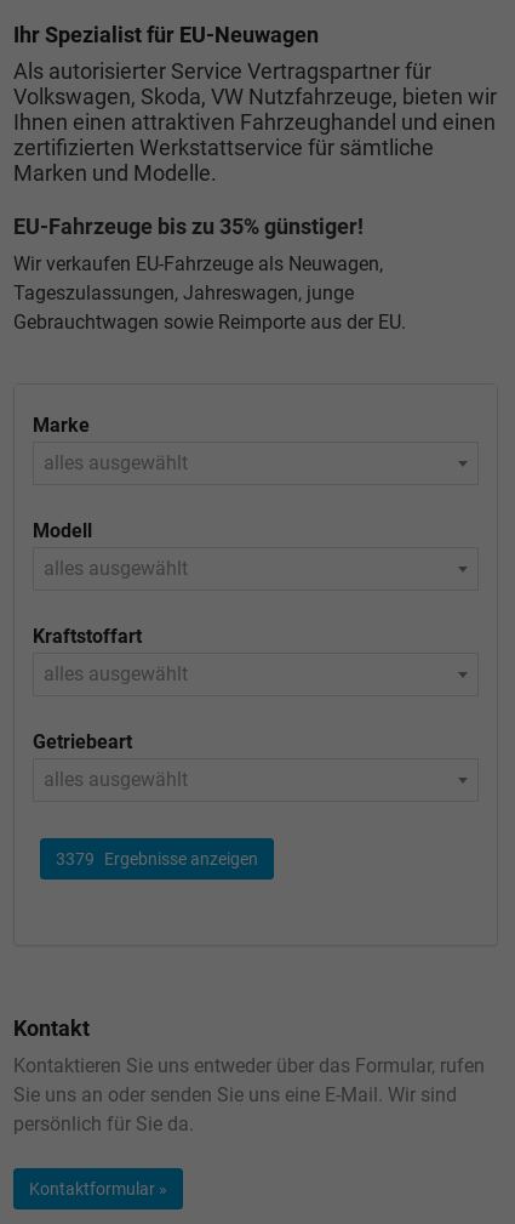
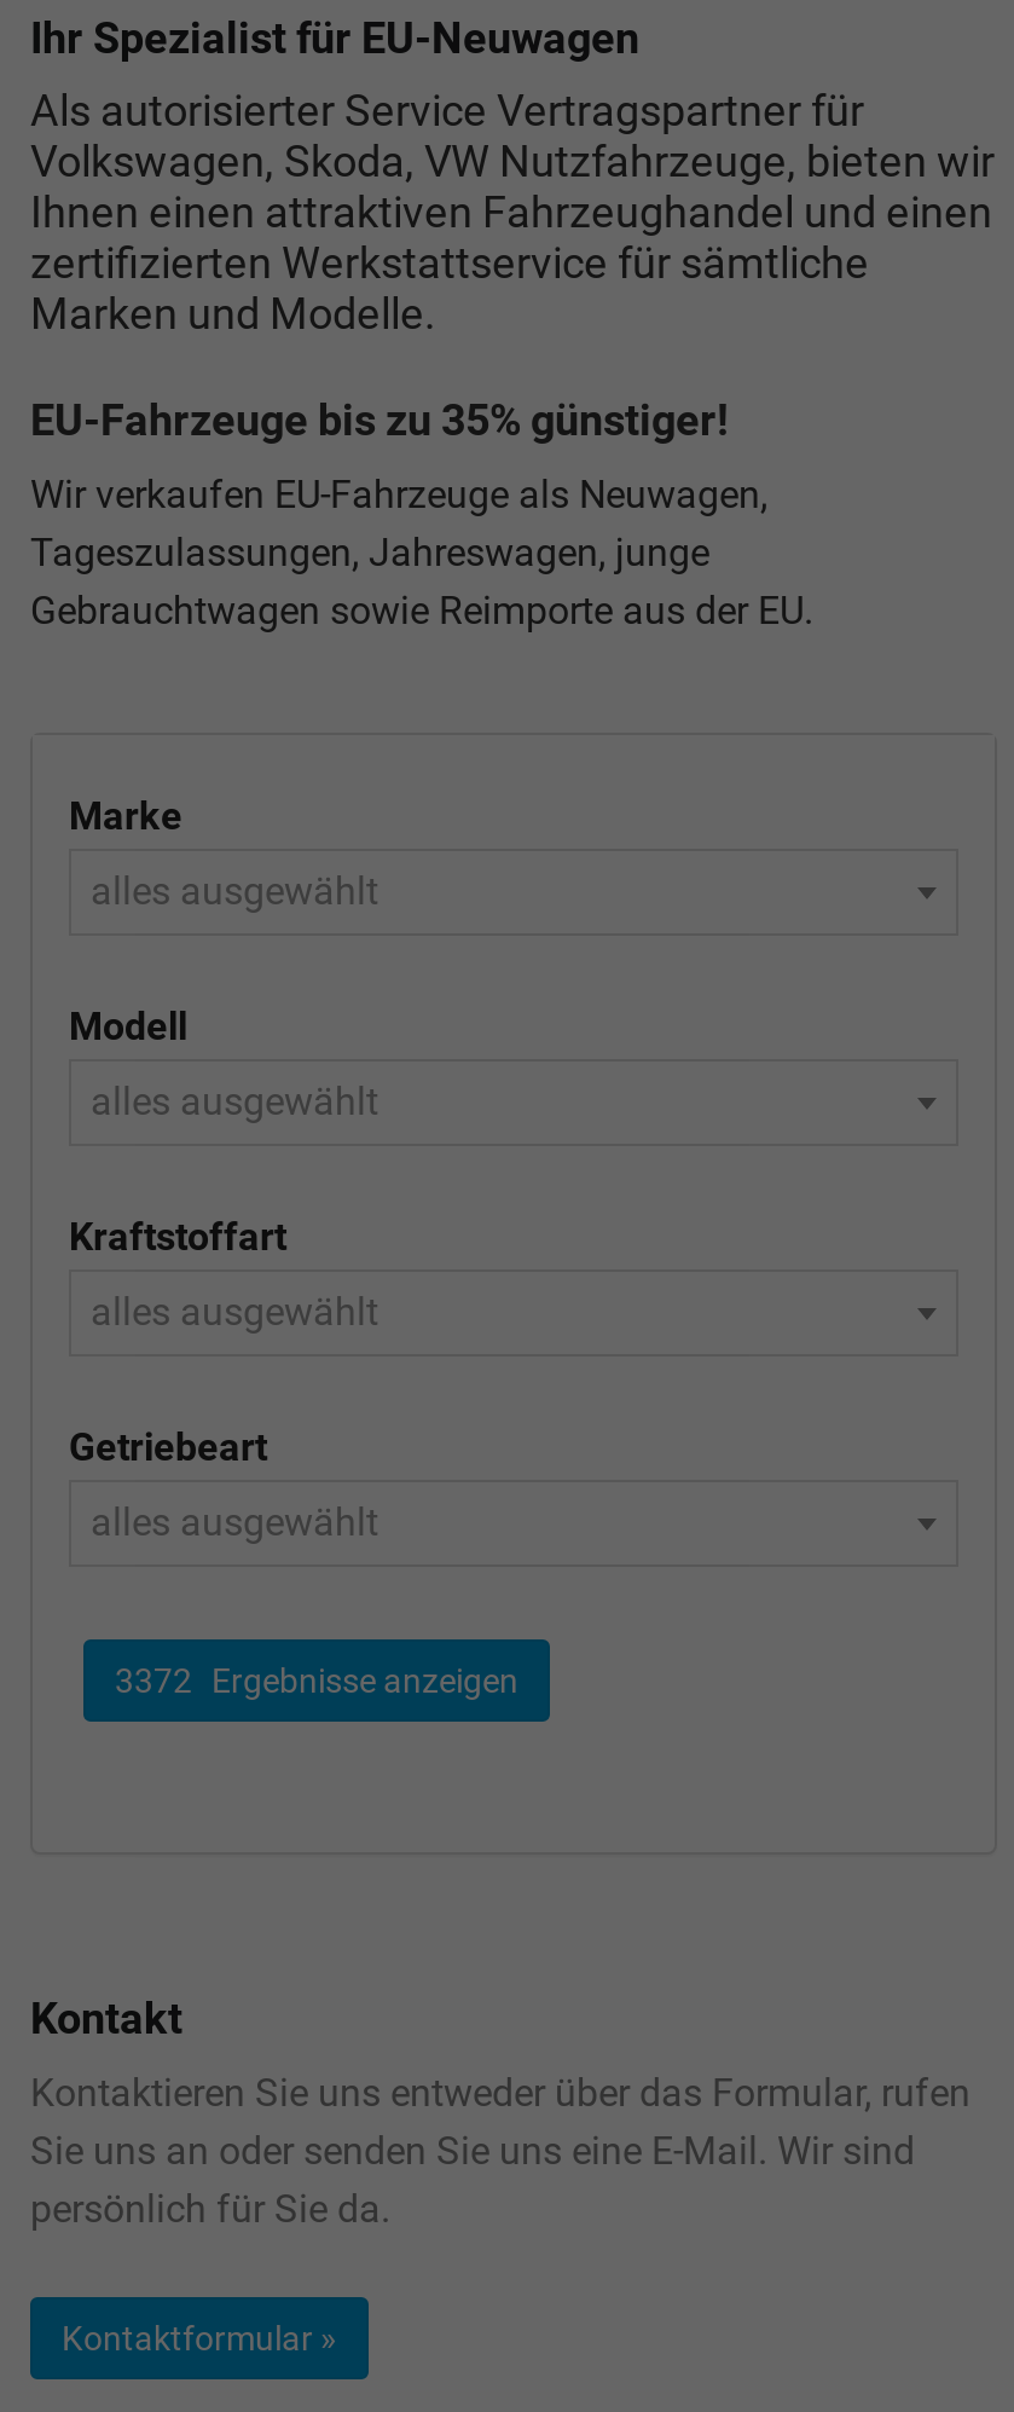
- 3379 Ergebnisse anzeigen
+ 3372 Ergebnisse anzeigen
